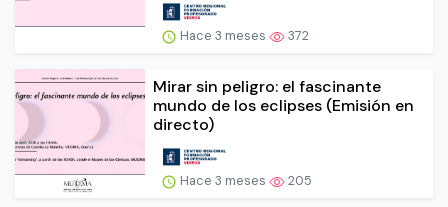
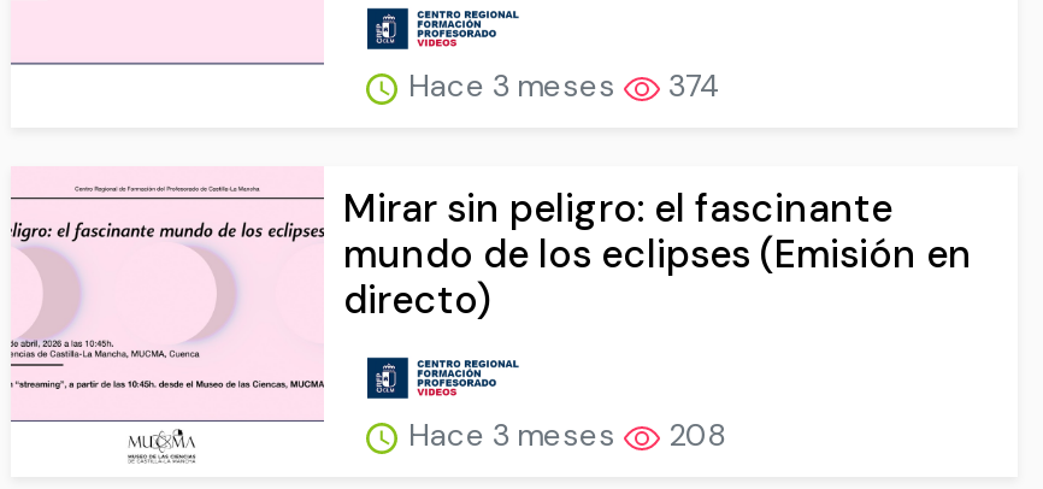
- Hace 3 meses 372
+ Hace 3 meses 374

- Hace 3 meses 205
+ Hace 3 meses 208
